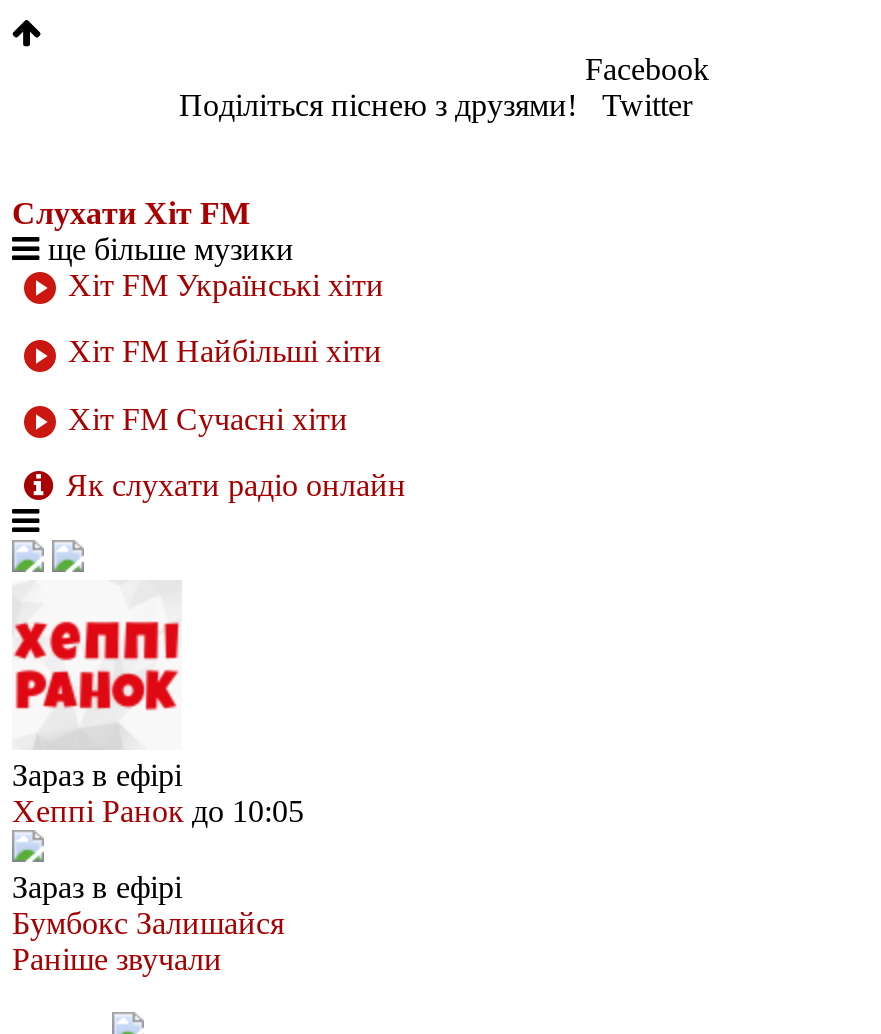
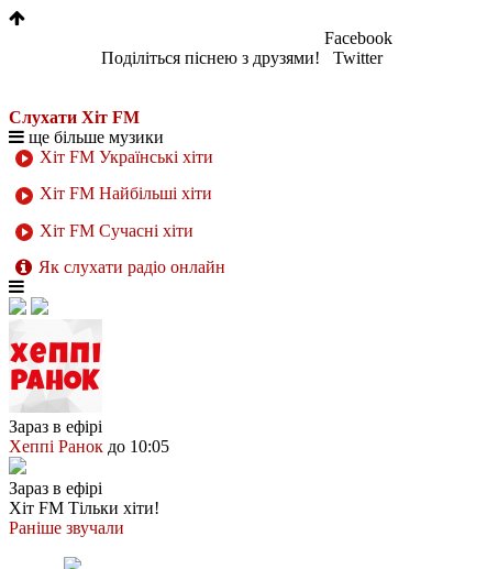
- Бумбокс Залишайся
+ Хіт FM Тільки хіти!
